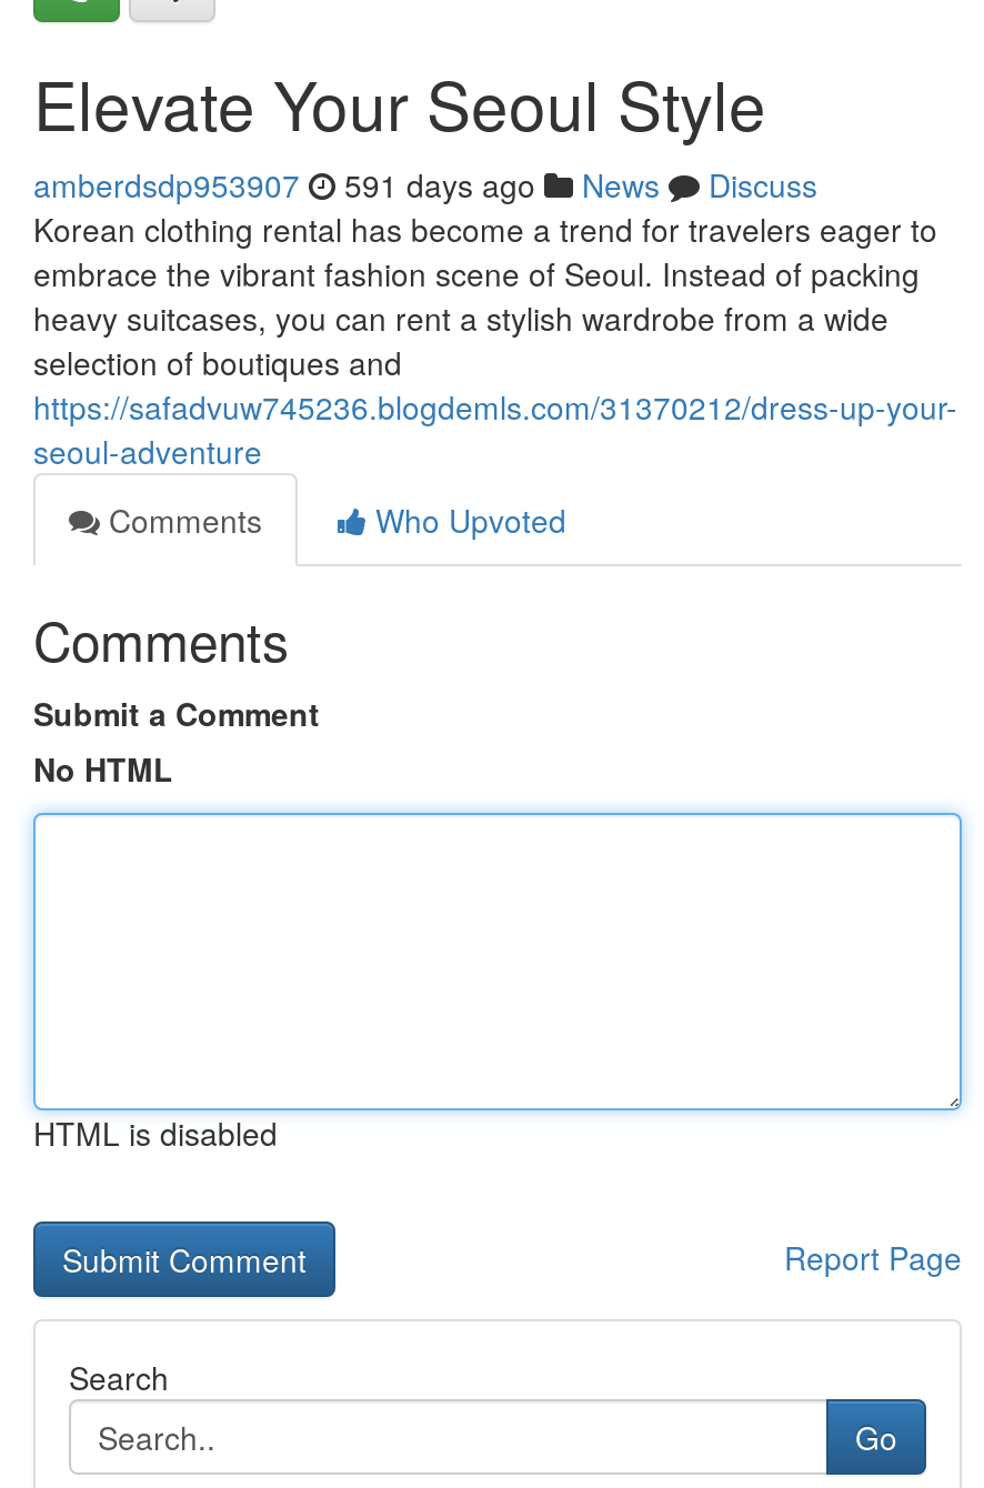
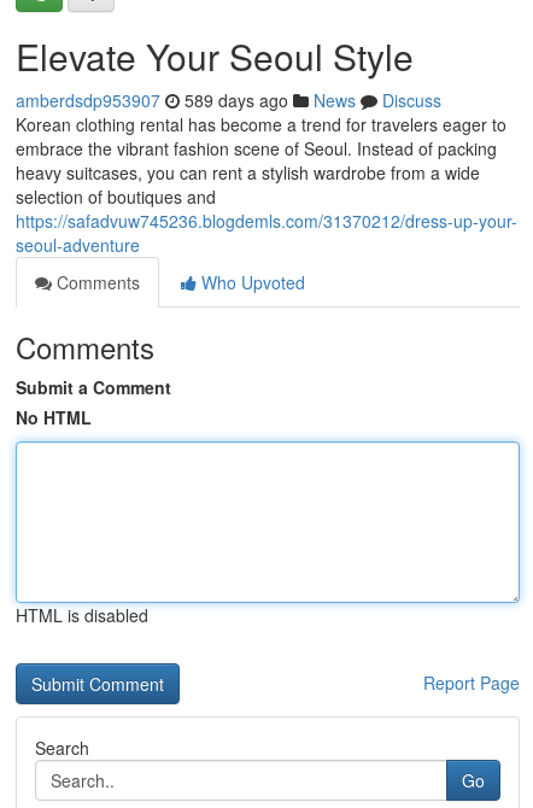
- amberdsdp953907 591 days ago News Discuss
+ amberdsdp953907 589 days ago News Discuss
